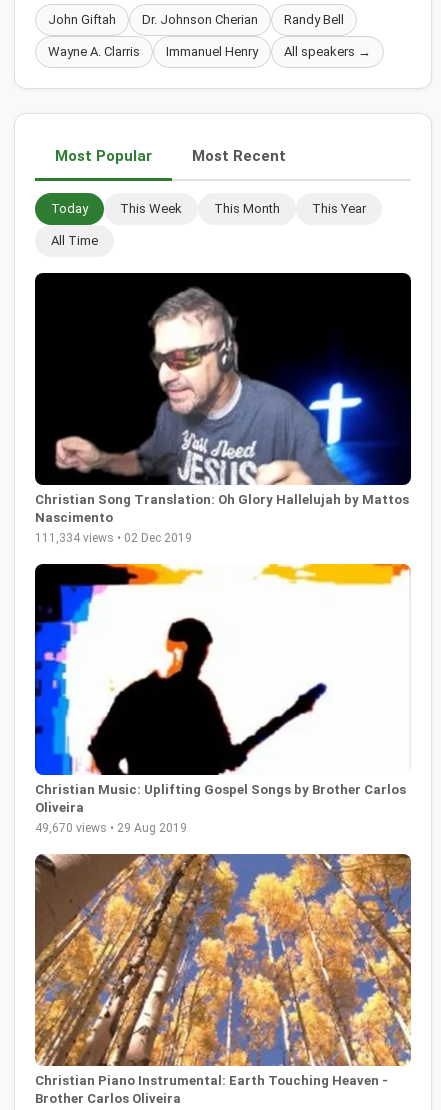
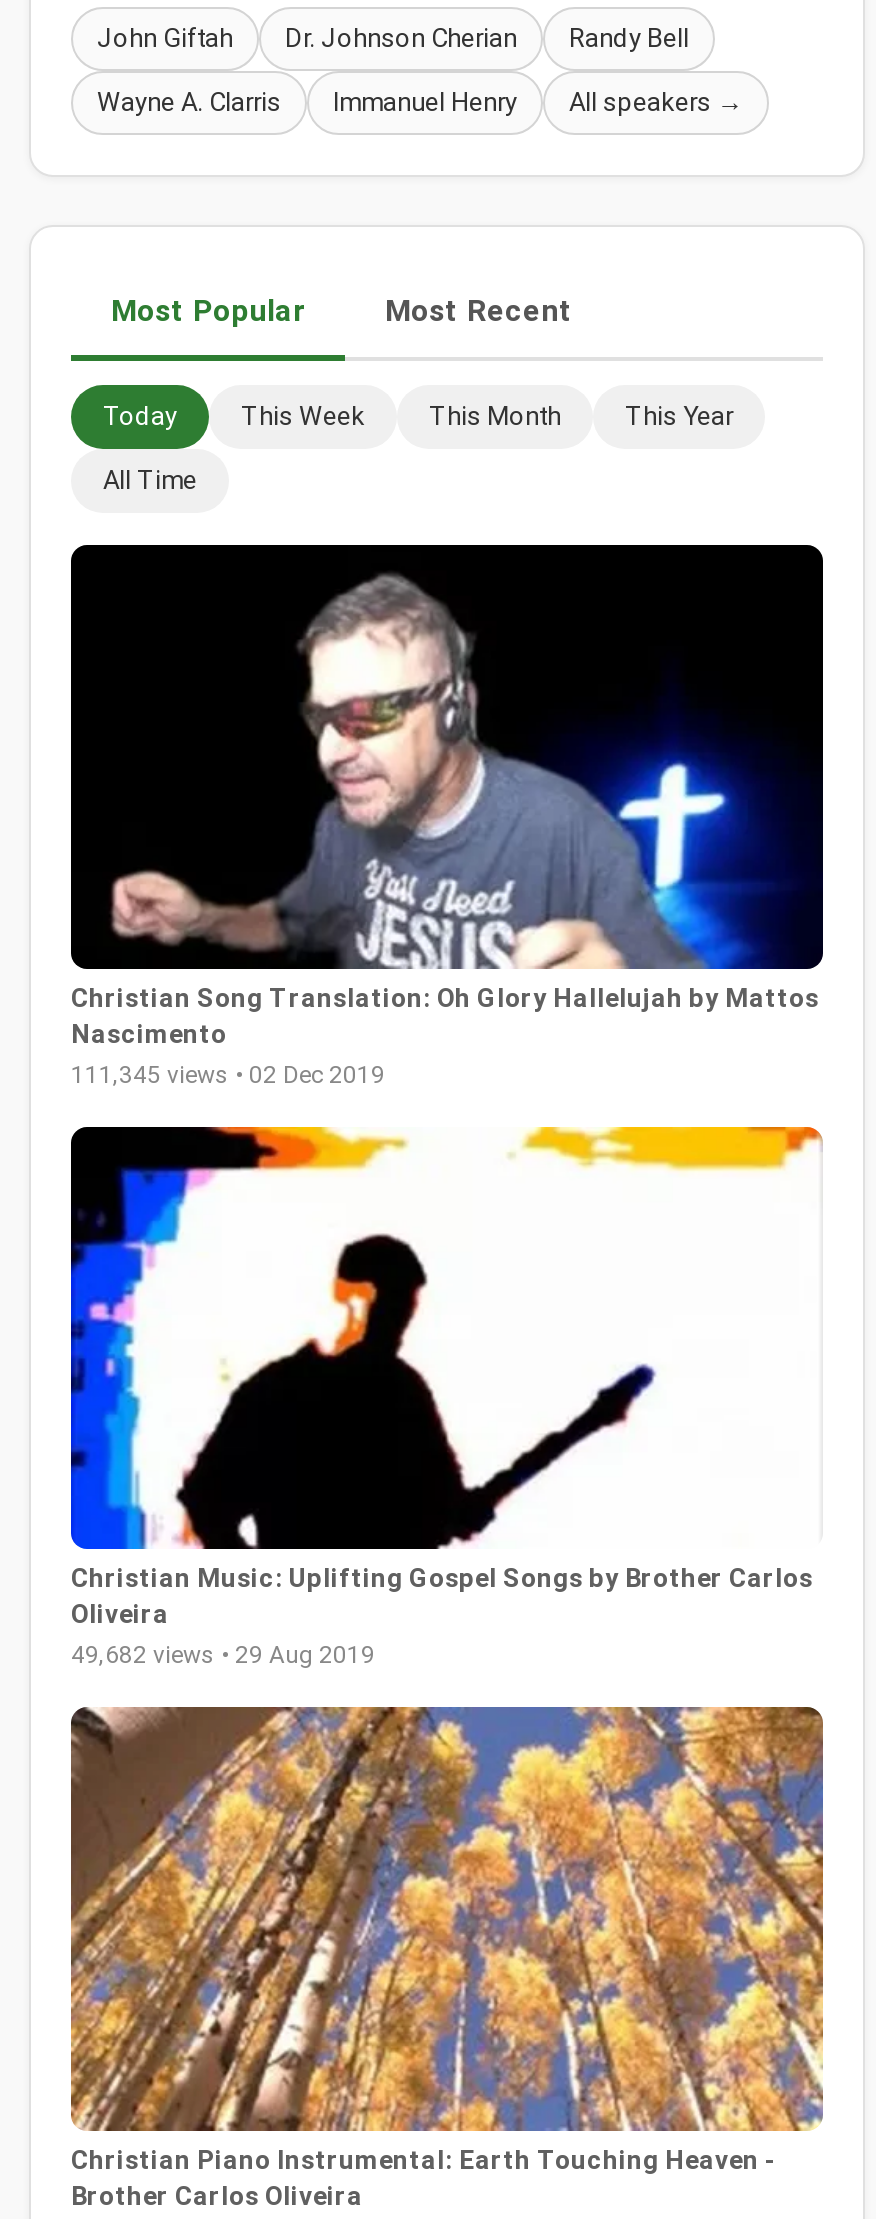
- 111,334 views • 02 Dec 2019
+ 111,345 views • 02 Dec 2019

- 49,670 views • 29 Aug 2019
+ 49,682 views • 29 Aug 2019
